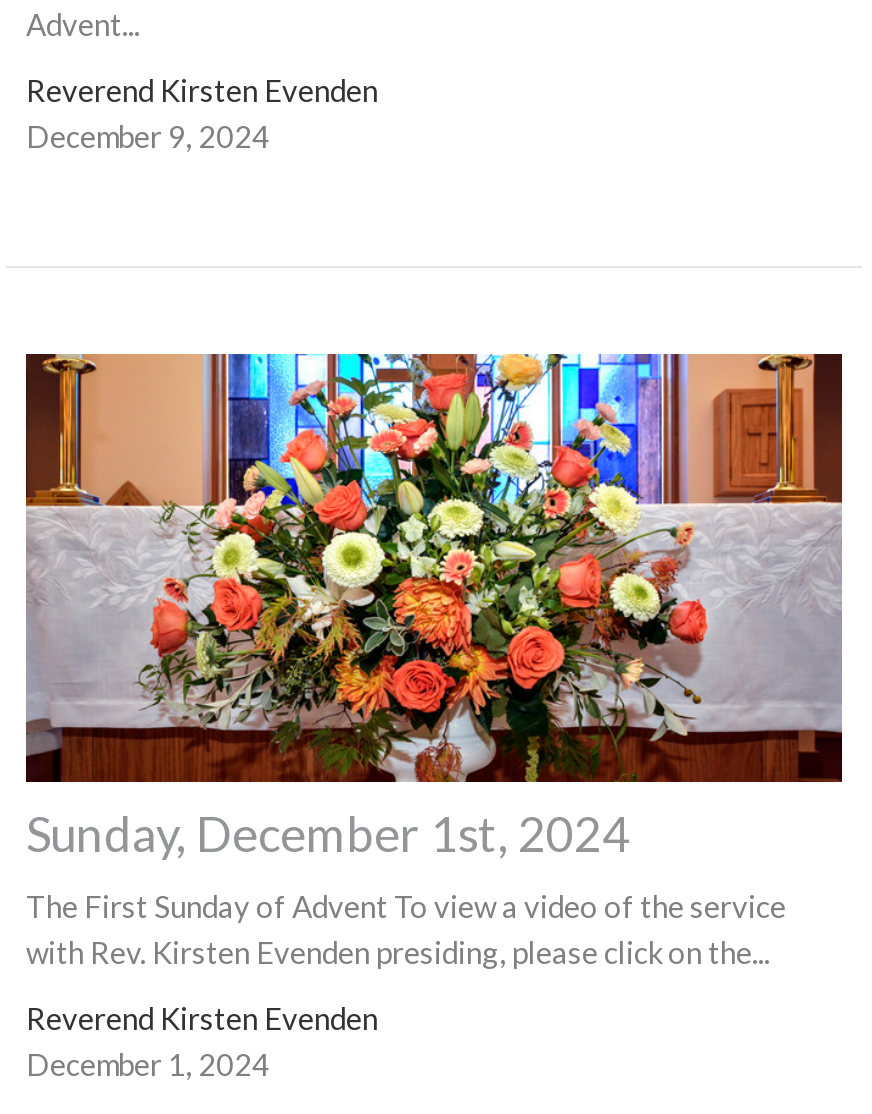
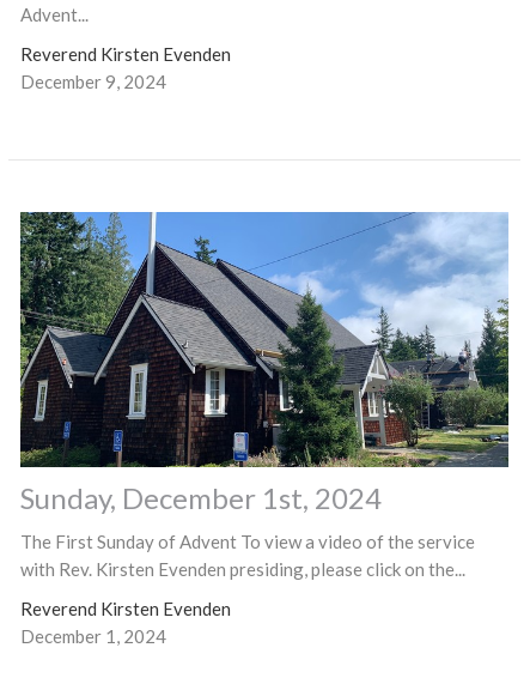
- [image]
+ [image]
